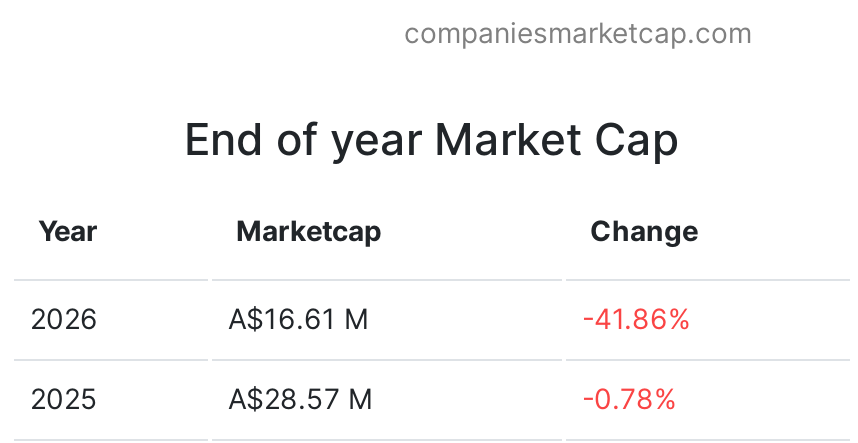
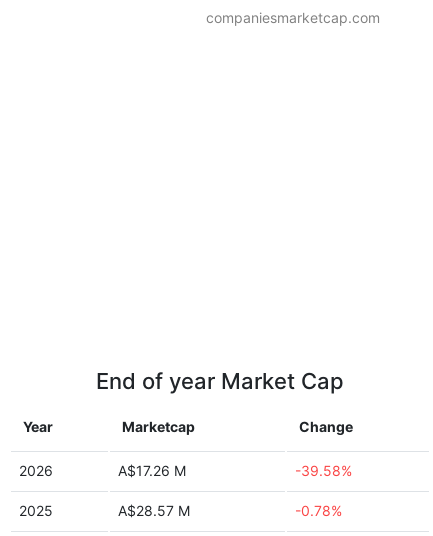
- A$16.61 M
+ A$17.26 M

- -41.86%
+ -39.58%
